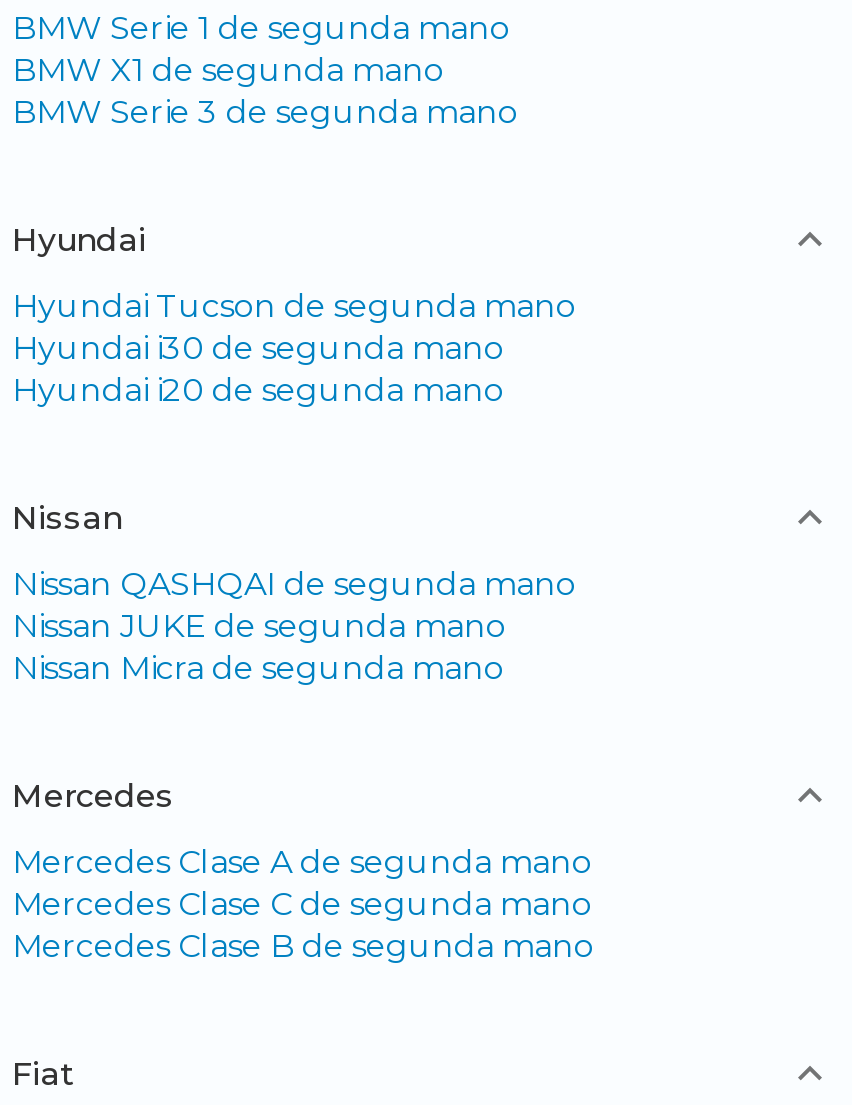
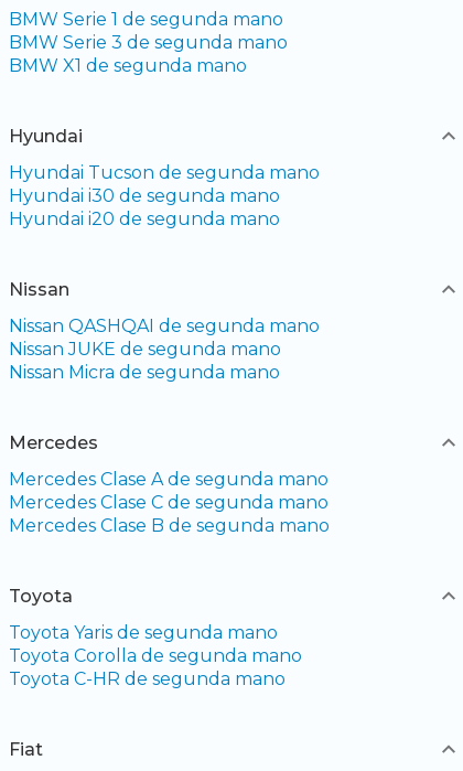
moved down: BMW X1 de segunda mano

moved up: BMW Serie 3 de segunda mano

+ Toyota
+ Toyota Yaris de segunda mano
+ Toyota Corolla de segunda mano
+ Toyota C-HR de segunda mano
